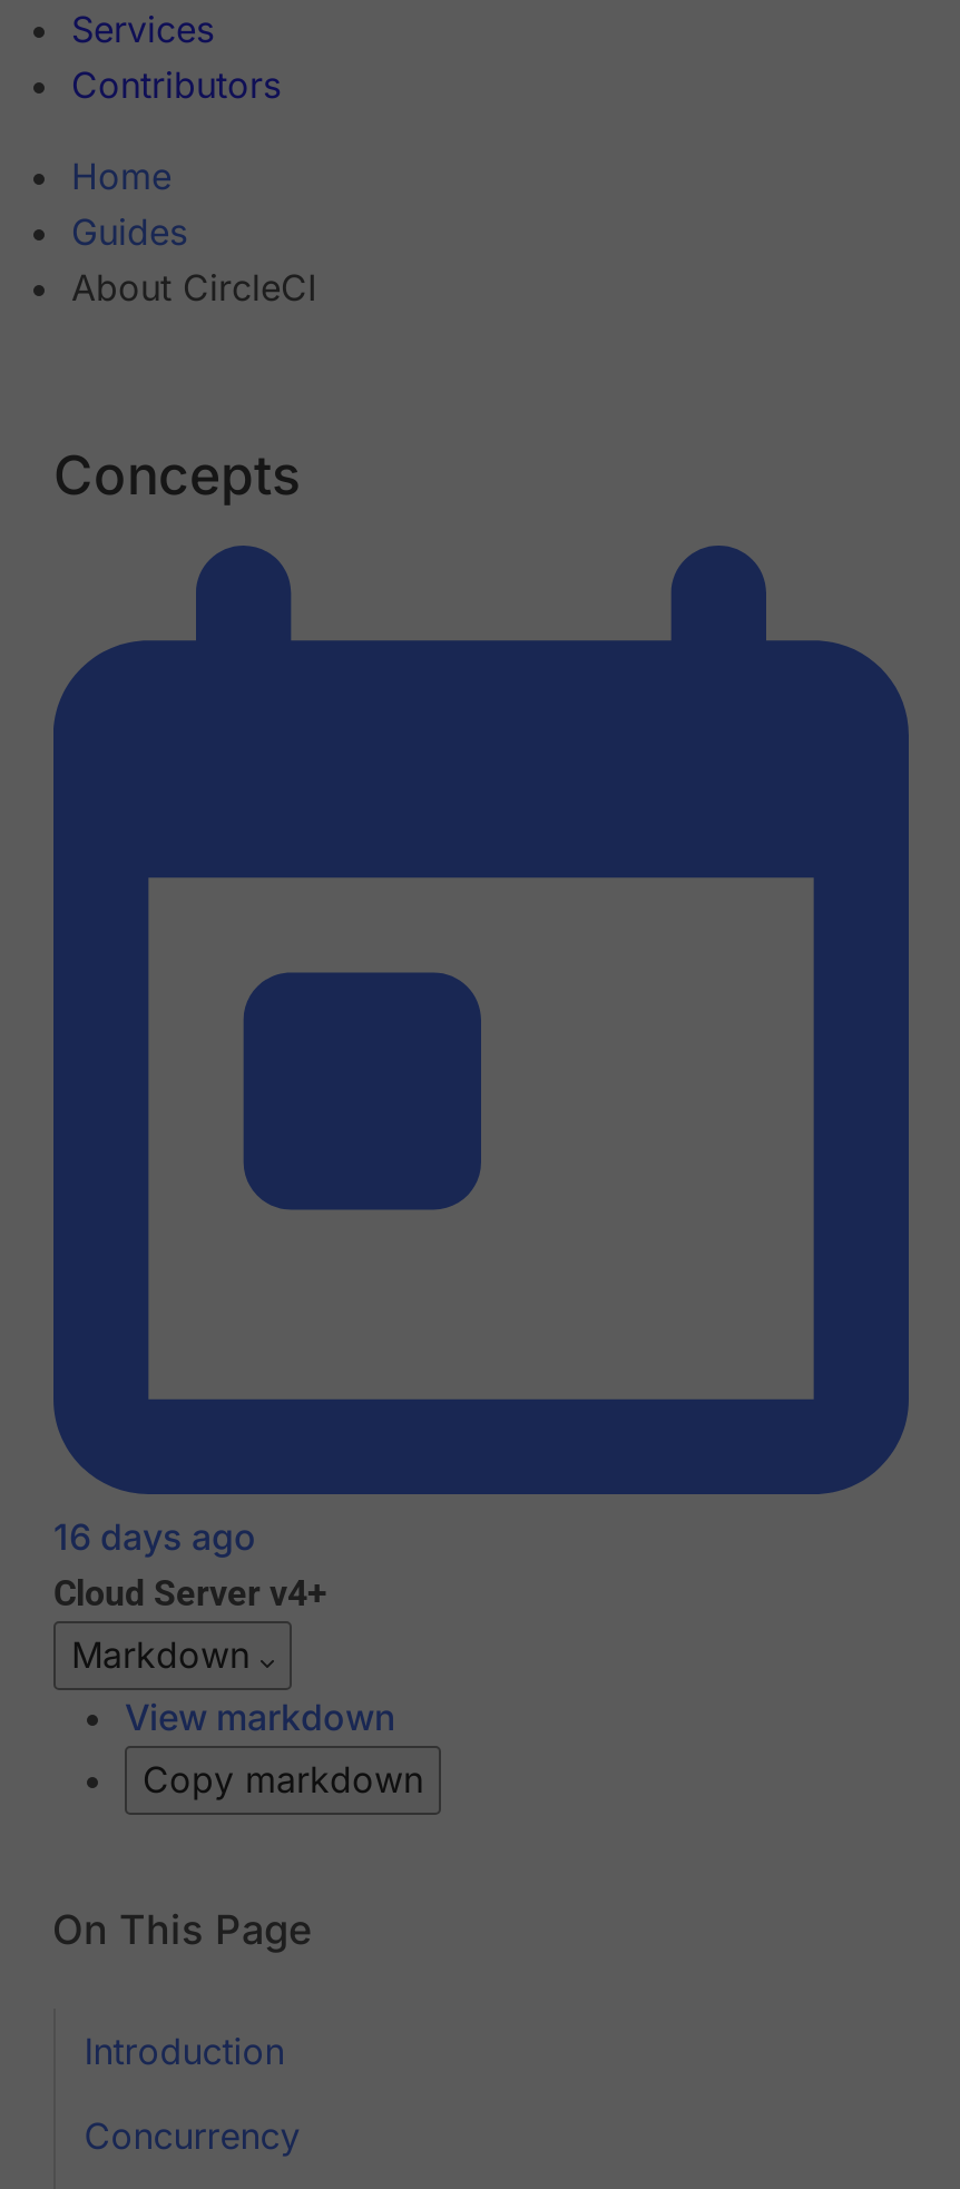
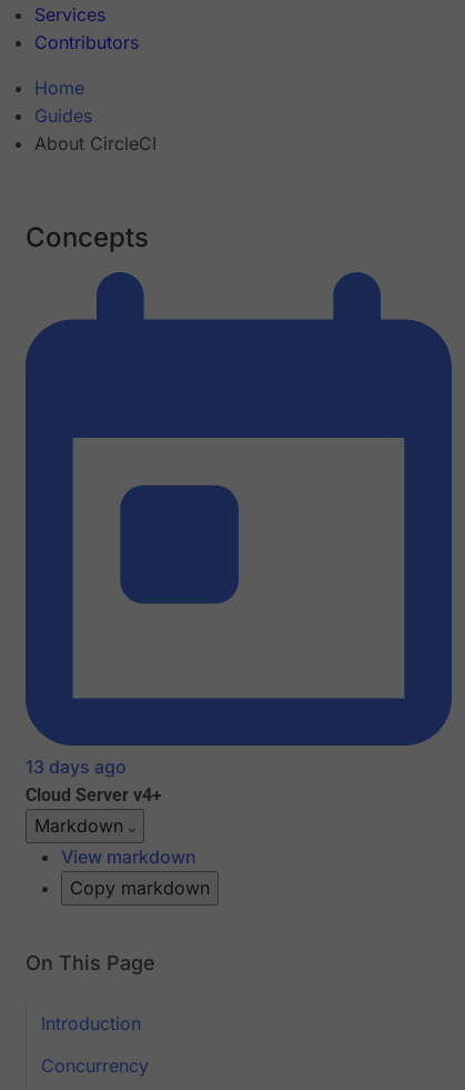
- 16 days ago
+ 13 days ago
